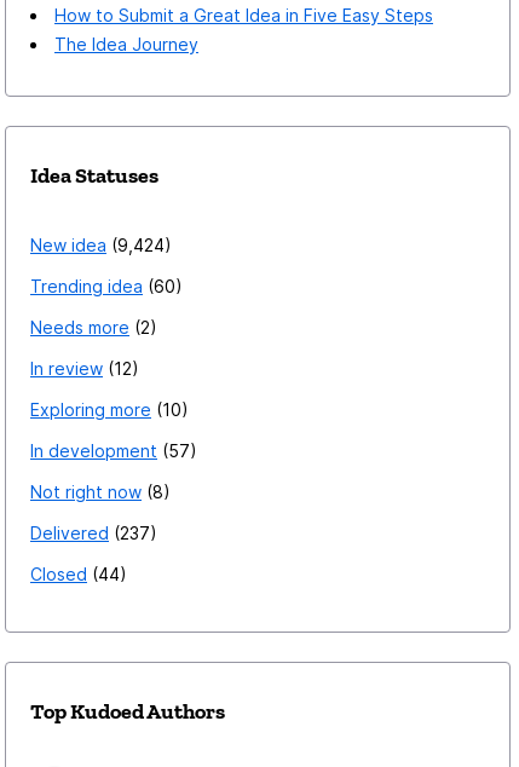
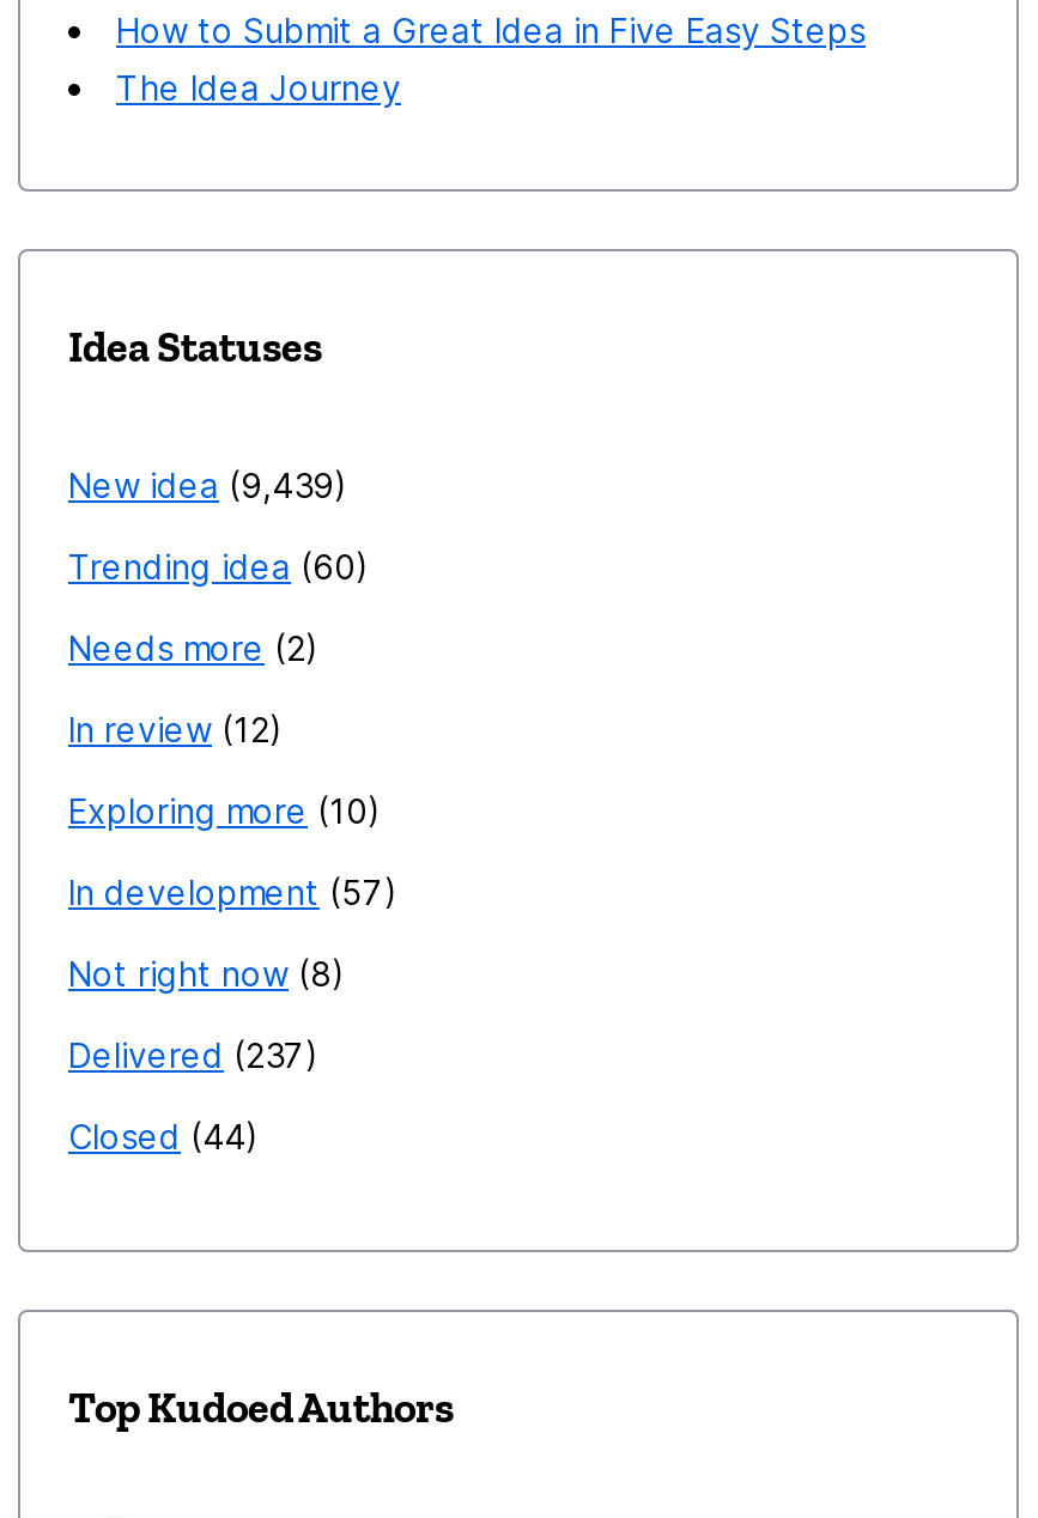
- New idea 9,424
+ New idea 9,439
